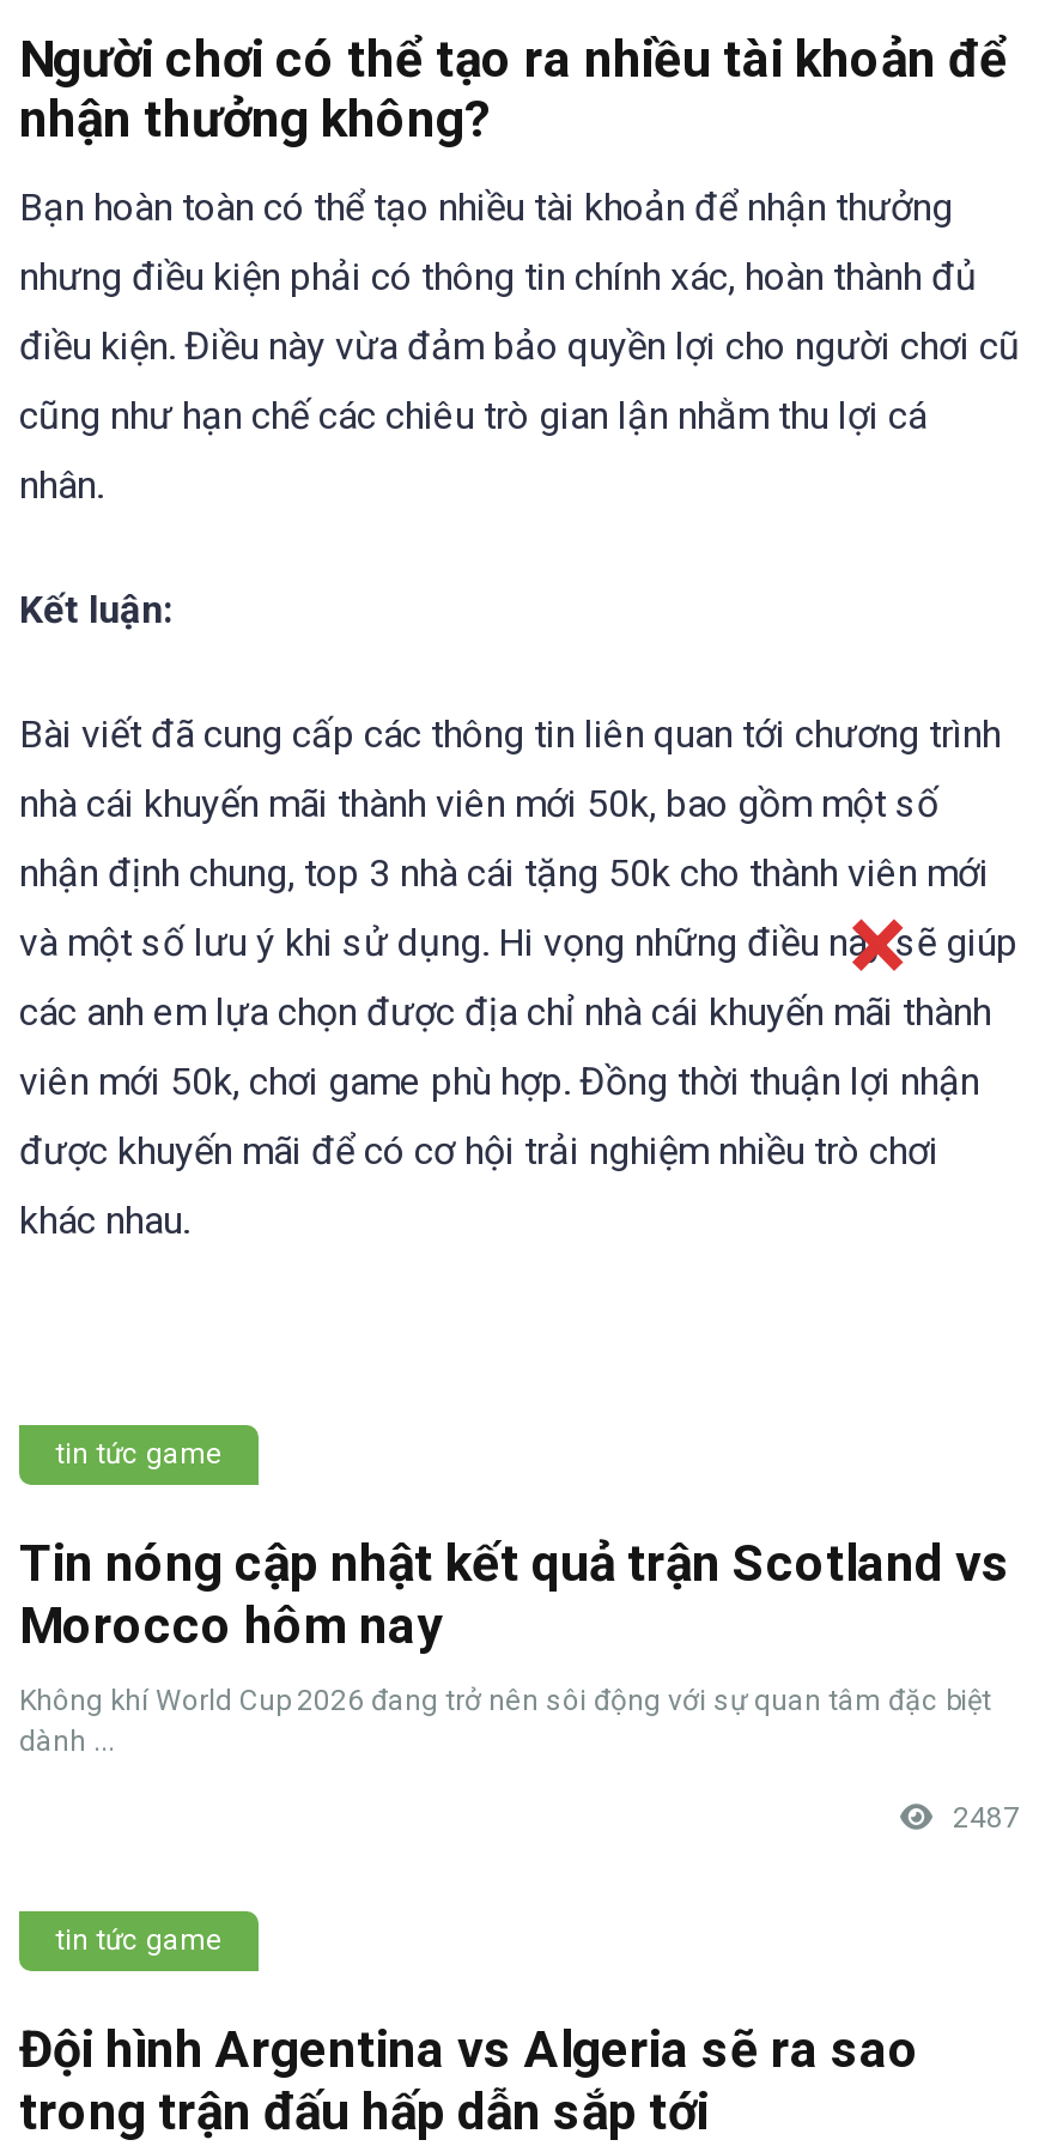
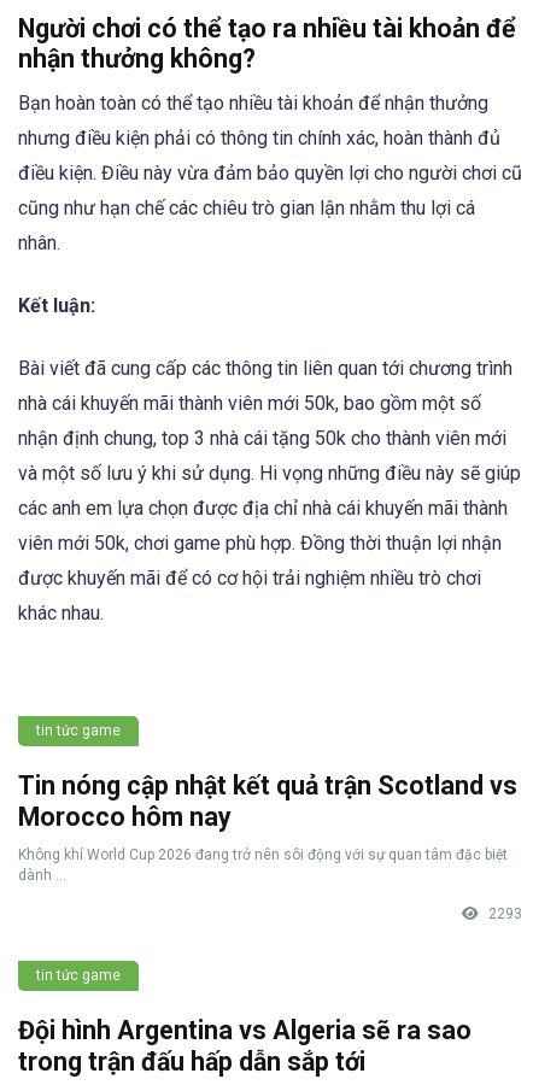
- 2487
+ 2293
